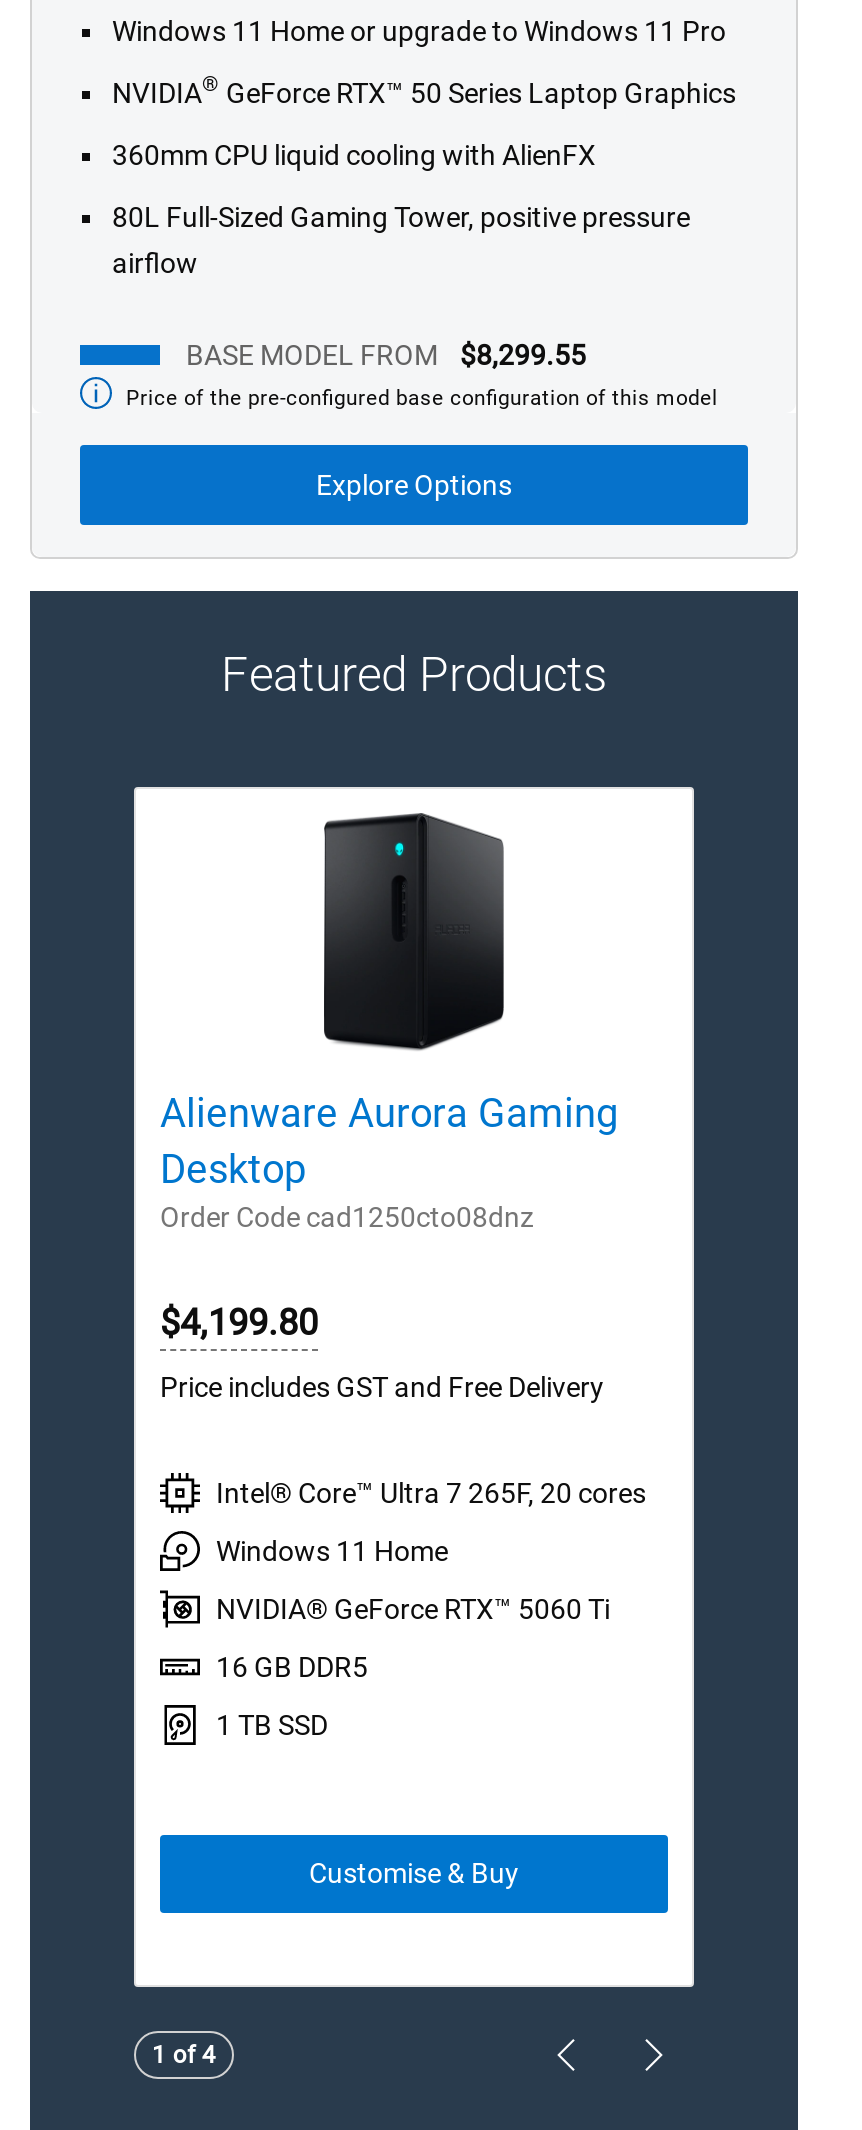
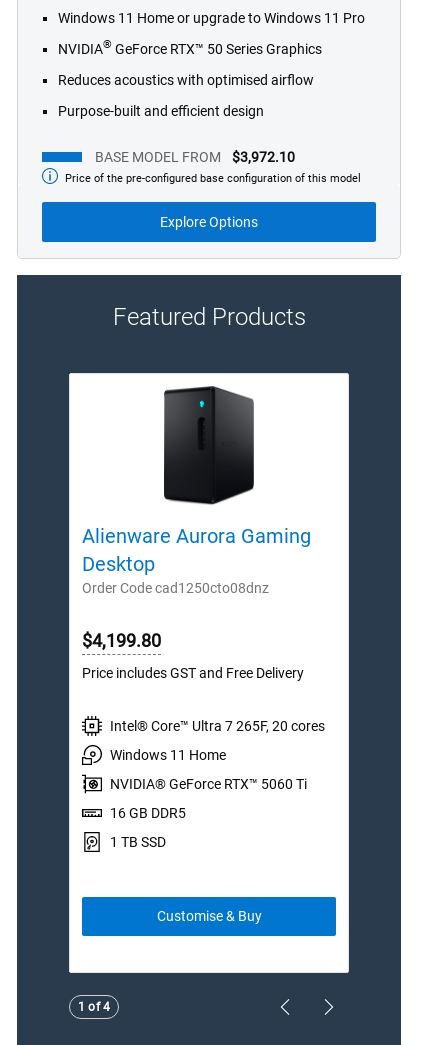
- NVIDIA® GeForce RTX™ 50 Series Laptop Graphics
+ NVIDIA® GeForce RTX™ 50 Series Graphics

- 360mm CPU liquid cooling with AlienFX
+ Reduces acoustics with optimised airflow

- 80L Full-Sized Gaming Tower, positive pressure
- airflow
+ Purpose-built and efficient design

- BASE MODEL FROM $8,299.55
+ BASE MODEL FROM $3,972.10
